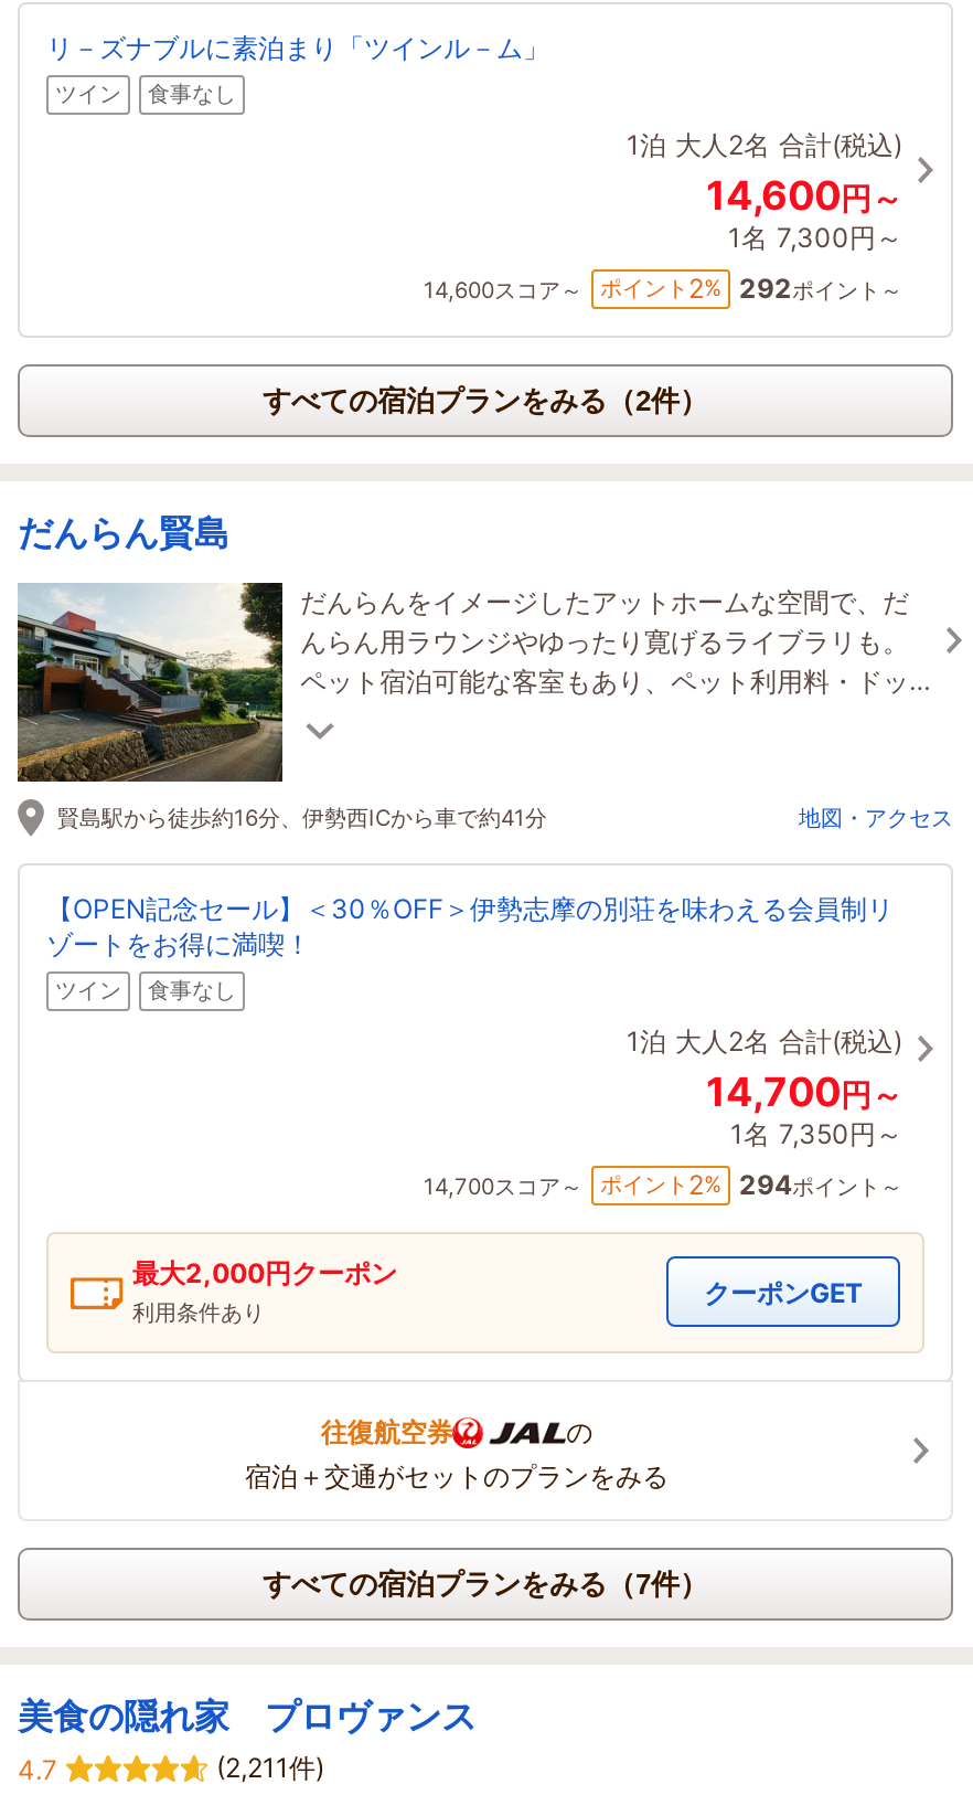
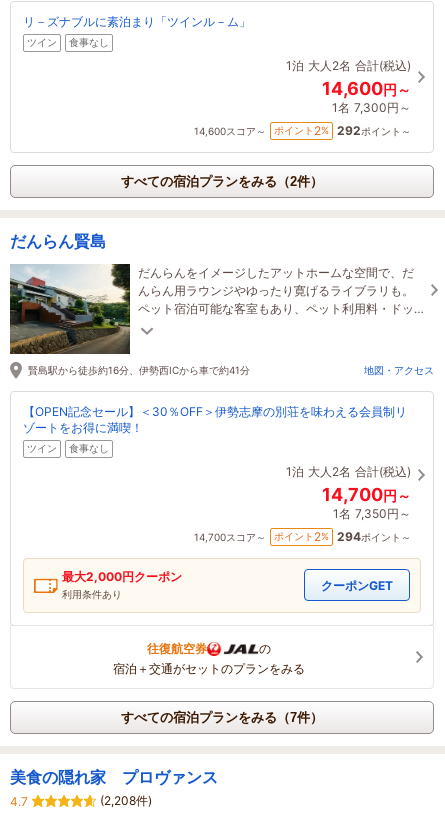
- (2,211件)
+ (2,208件)
